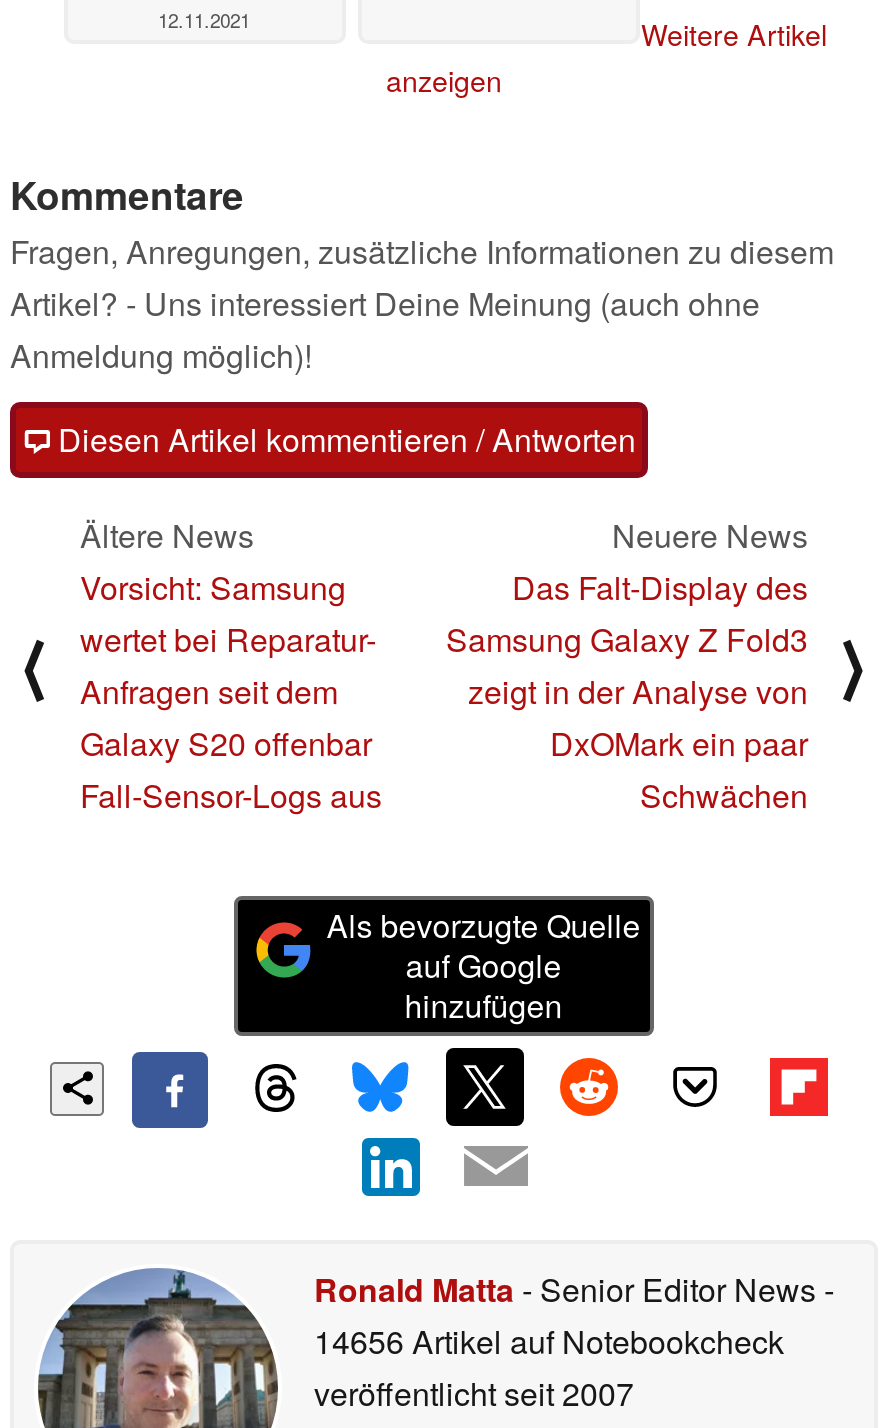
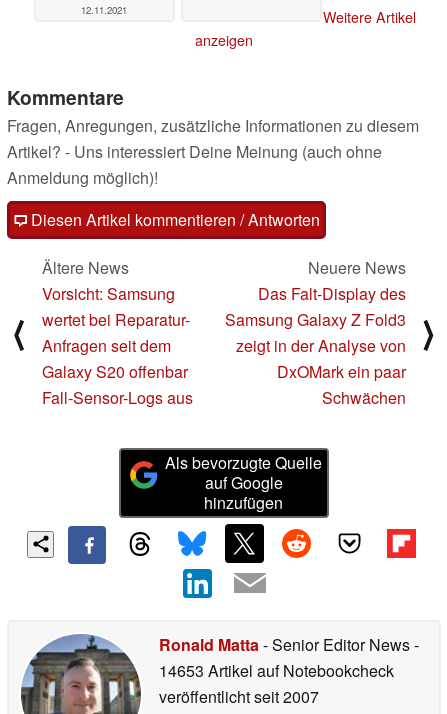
- 14656 Artikel auf Notebookcheck
+ 14653 Artikel auf Notebookcheck
